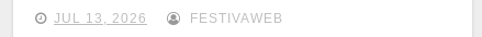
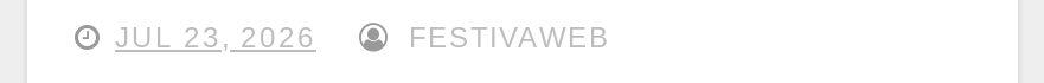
- JUL 13, 2026
+ JUL 23, 2026
